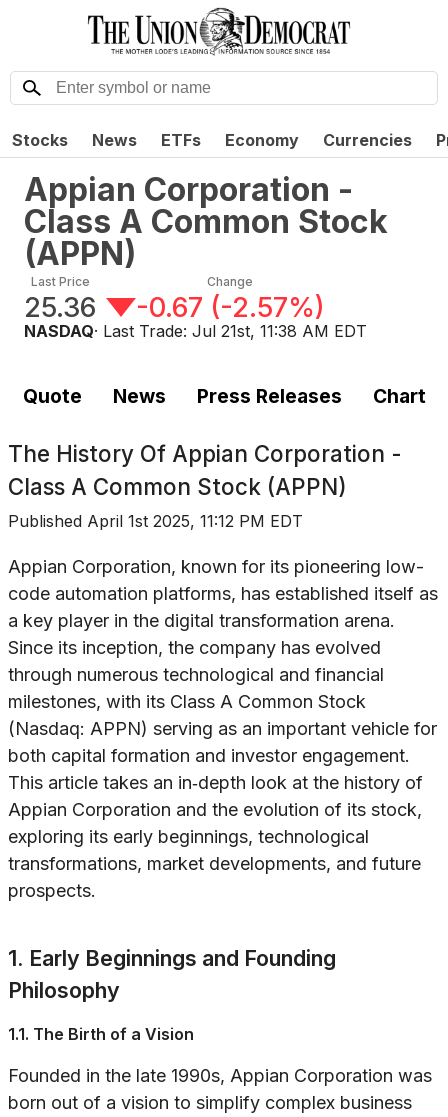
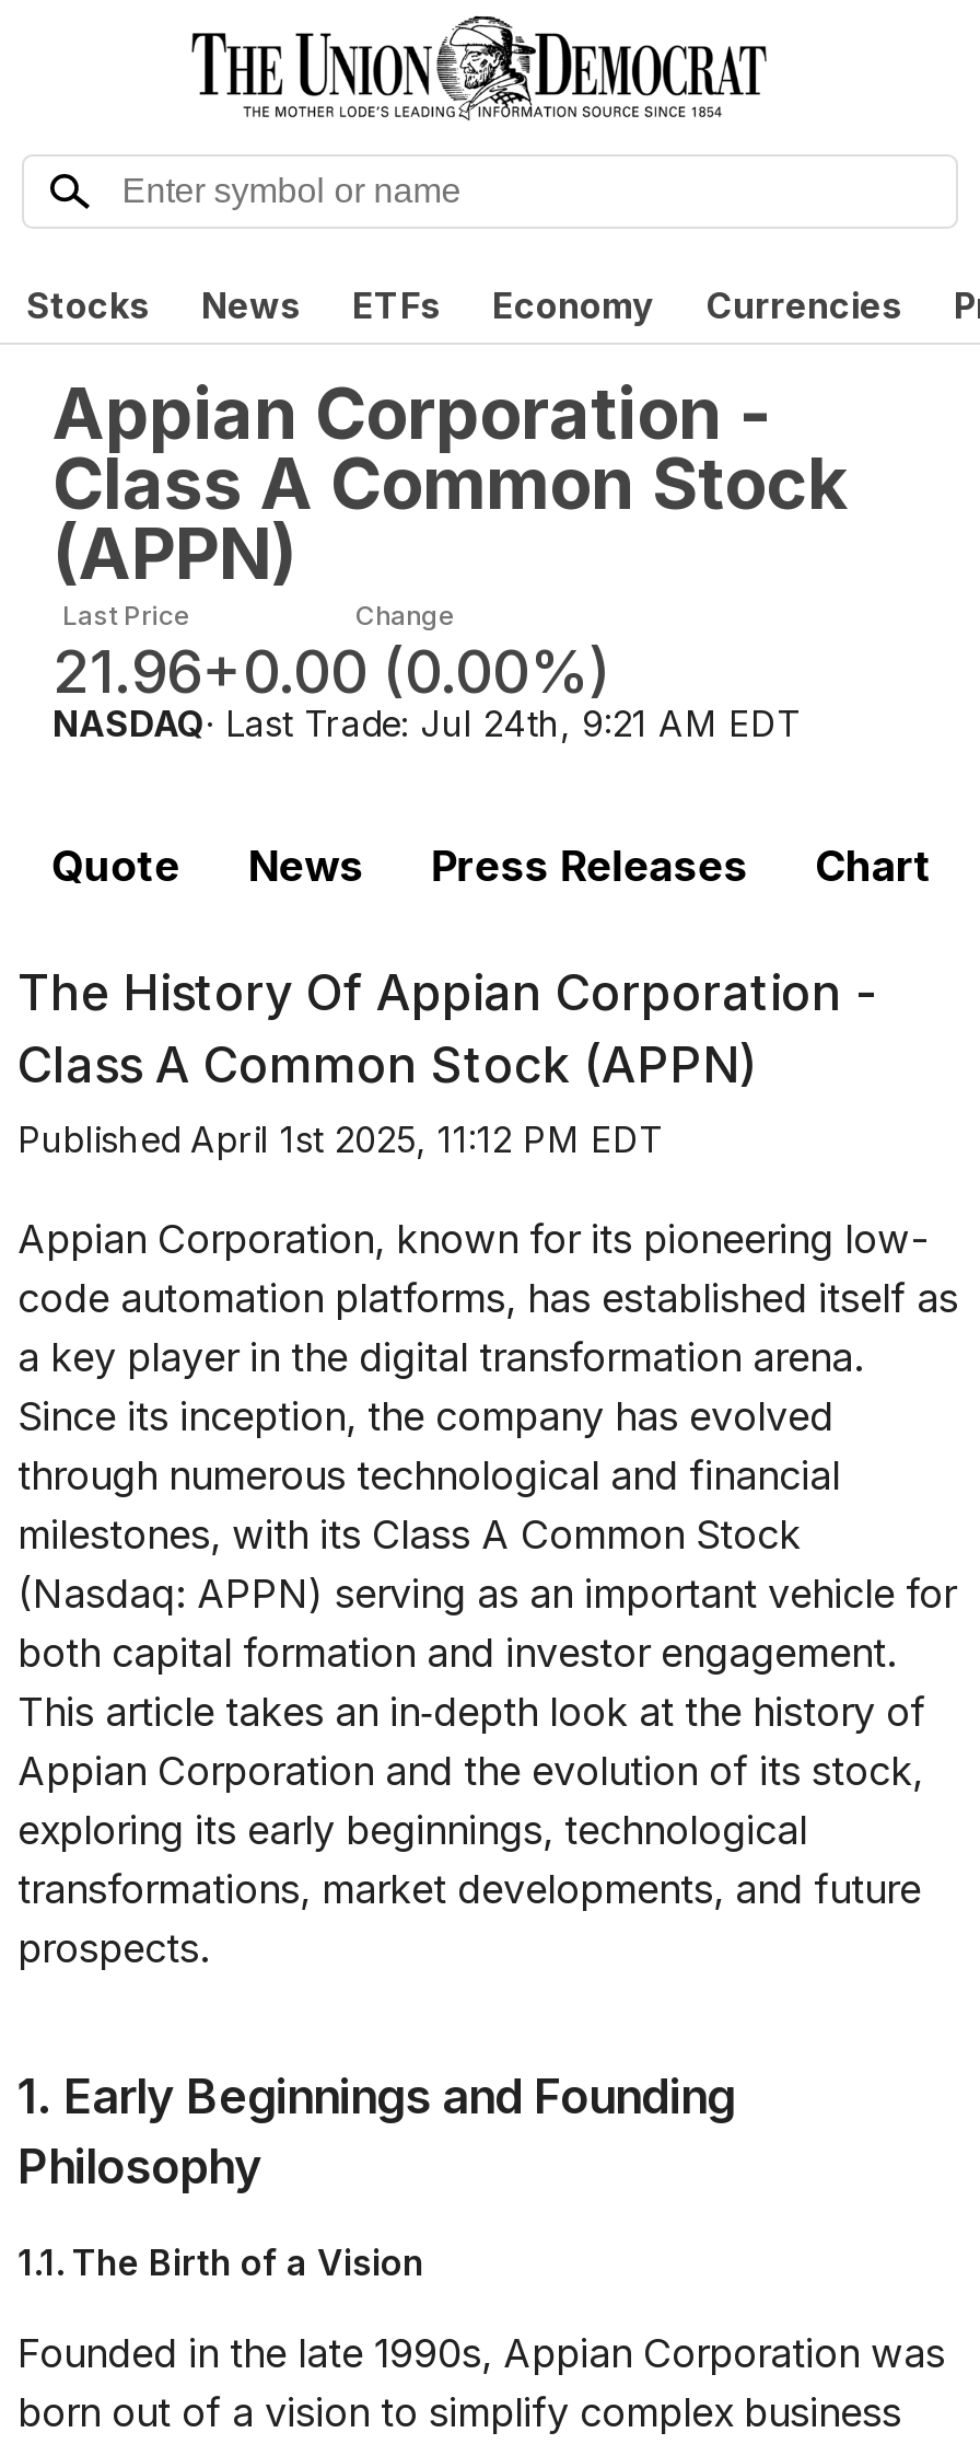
- 25.36
+ 21.96

- -0.67 (-2.57%)
+ +0.00 (0.00%)

- NASDAQ · Last Trade: Jul 21st, 11:38 AM EDT
+ NASDAQ · Last Trade: Jul 24th, 9:21 AM EDT
